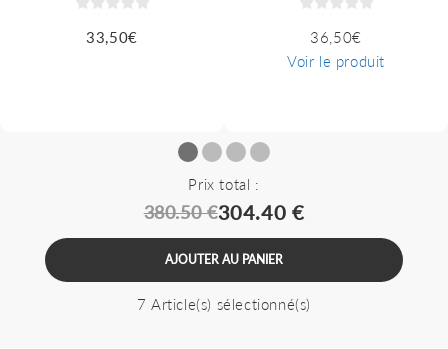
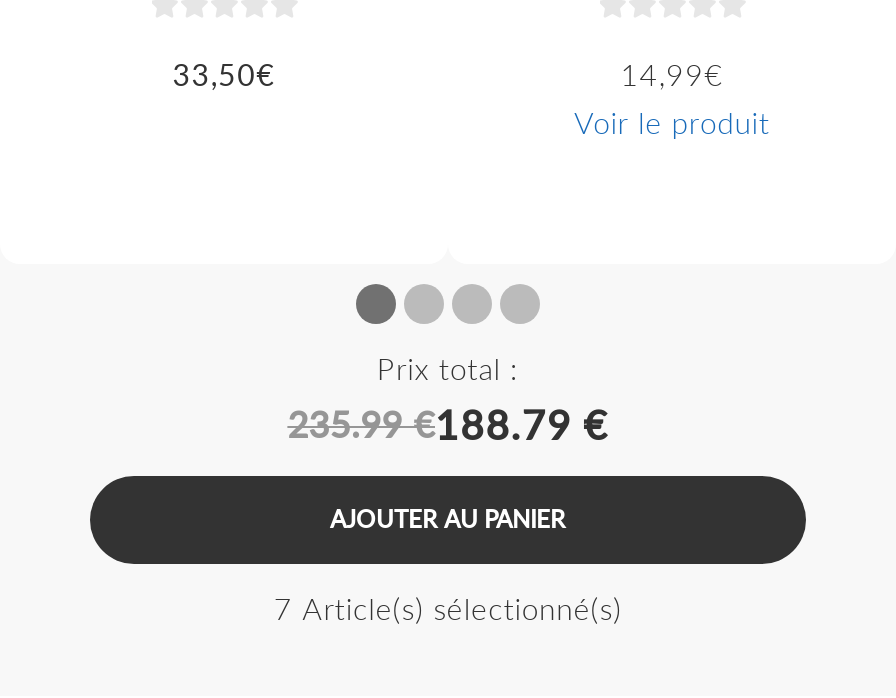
- 36,50€
+ 14,99€

- 380.50 €304.40 €
+ 235.99 €188.79 €
